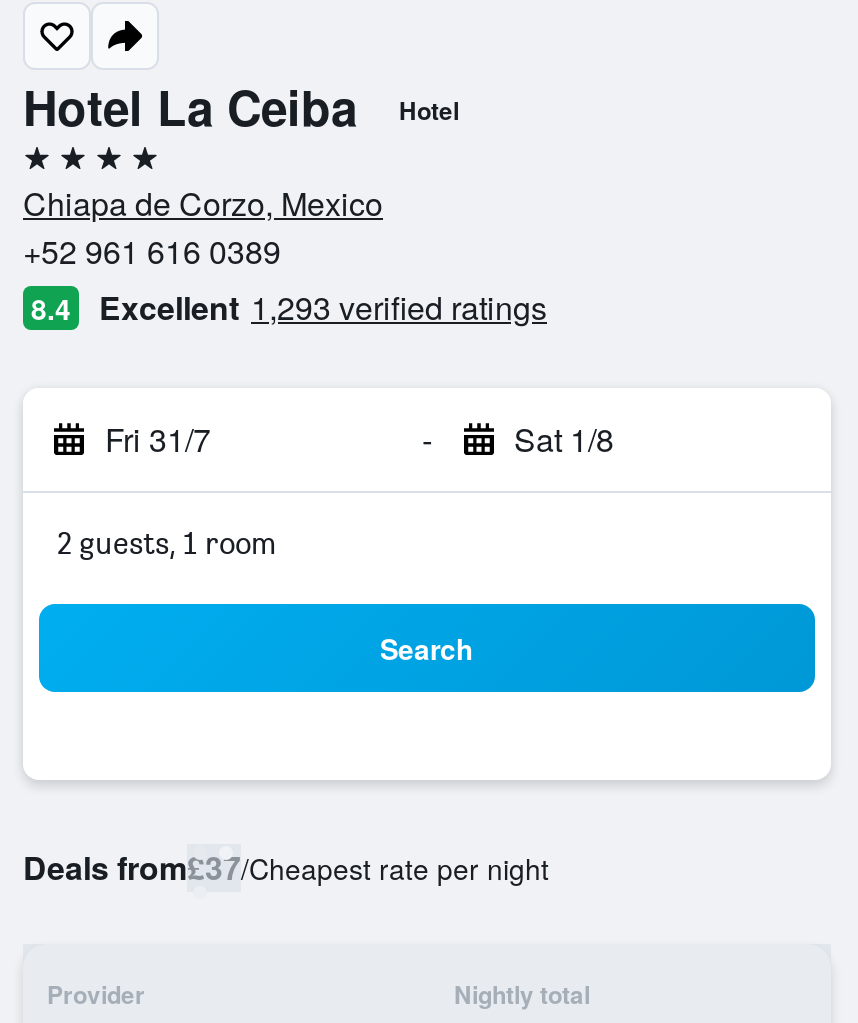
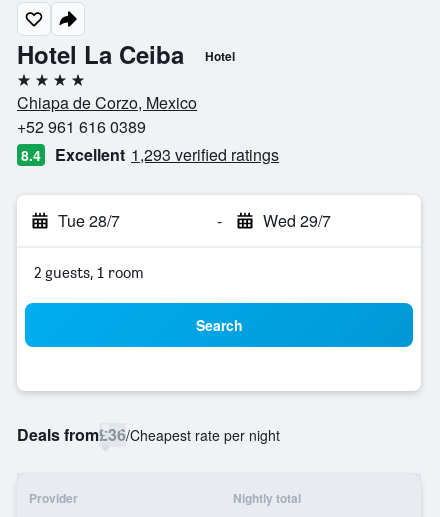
- Fri 31/7
+ Tue 28/7

- Sat 1/8
+ Wed 29/7

- Deals from£37/Cheapest rate per night
+ Deals from£36/Cheapest rate per night
